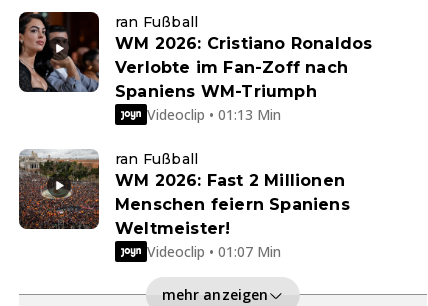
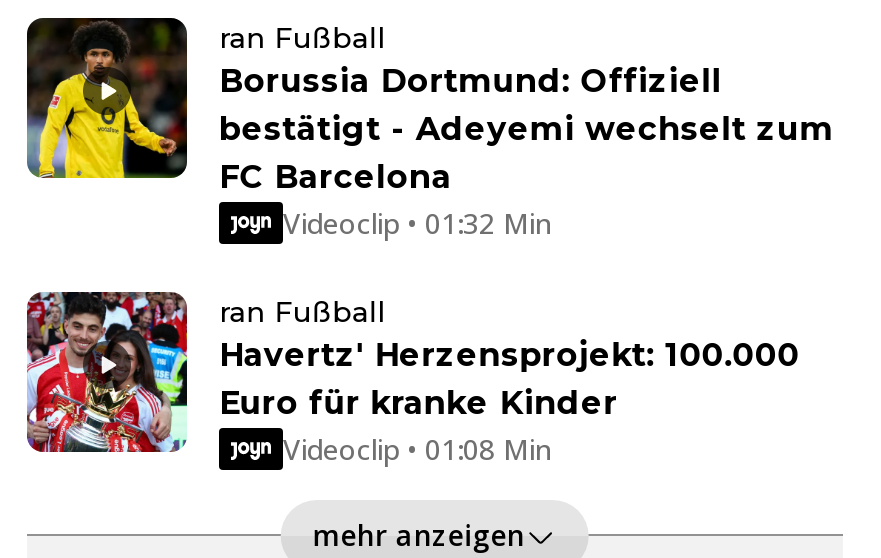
- [image]
- WM 2026: Cristiano Ronaldos
- Verlobte im Fan-Zoff nach
- Spaniens WM-Triumph
- Videoclip • 01:13 Min
+ [image]
+ Borussia Dortmund: Offiziell
+ bestätigt - Adeyemi wechselt zum
+ FC Barcelona
+ Videoclip • 01:32 Min

- [image]
- WM 2026: Fast 2 Millionen
- Menschen feiern Spaniens
- Weltmeister!
- Videoclip • 01:07 Min
+ [image]
+ Havertz' Herzensprojekt: 100.000
+ Euro für kranke Kinder
+ Videoclip • 01:08 Min
